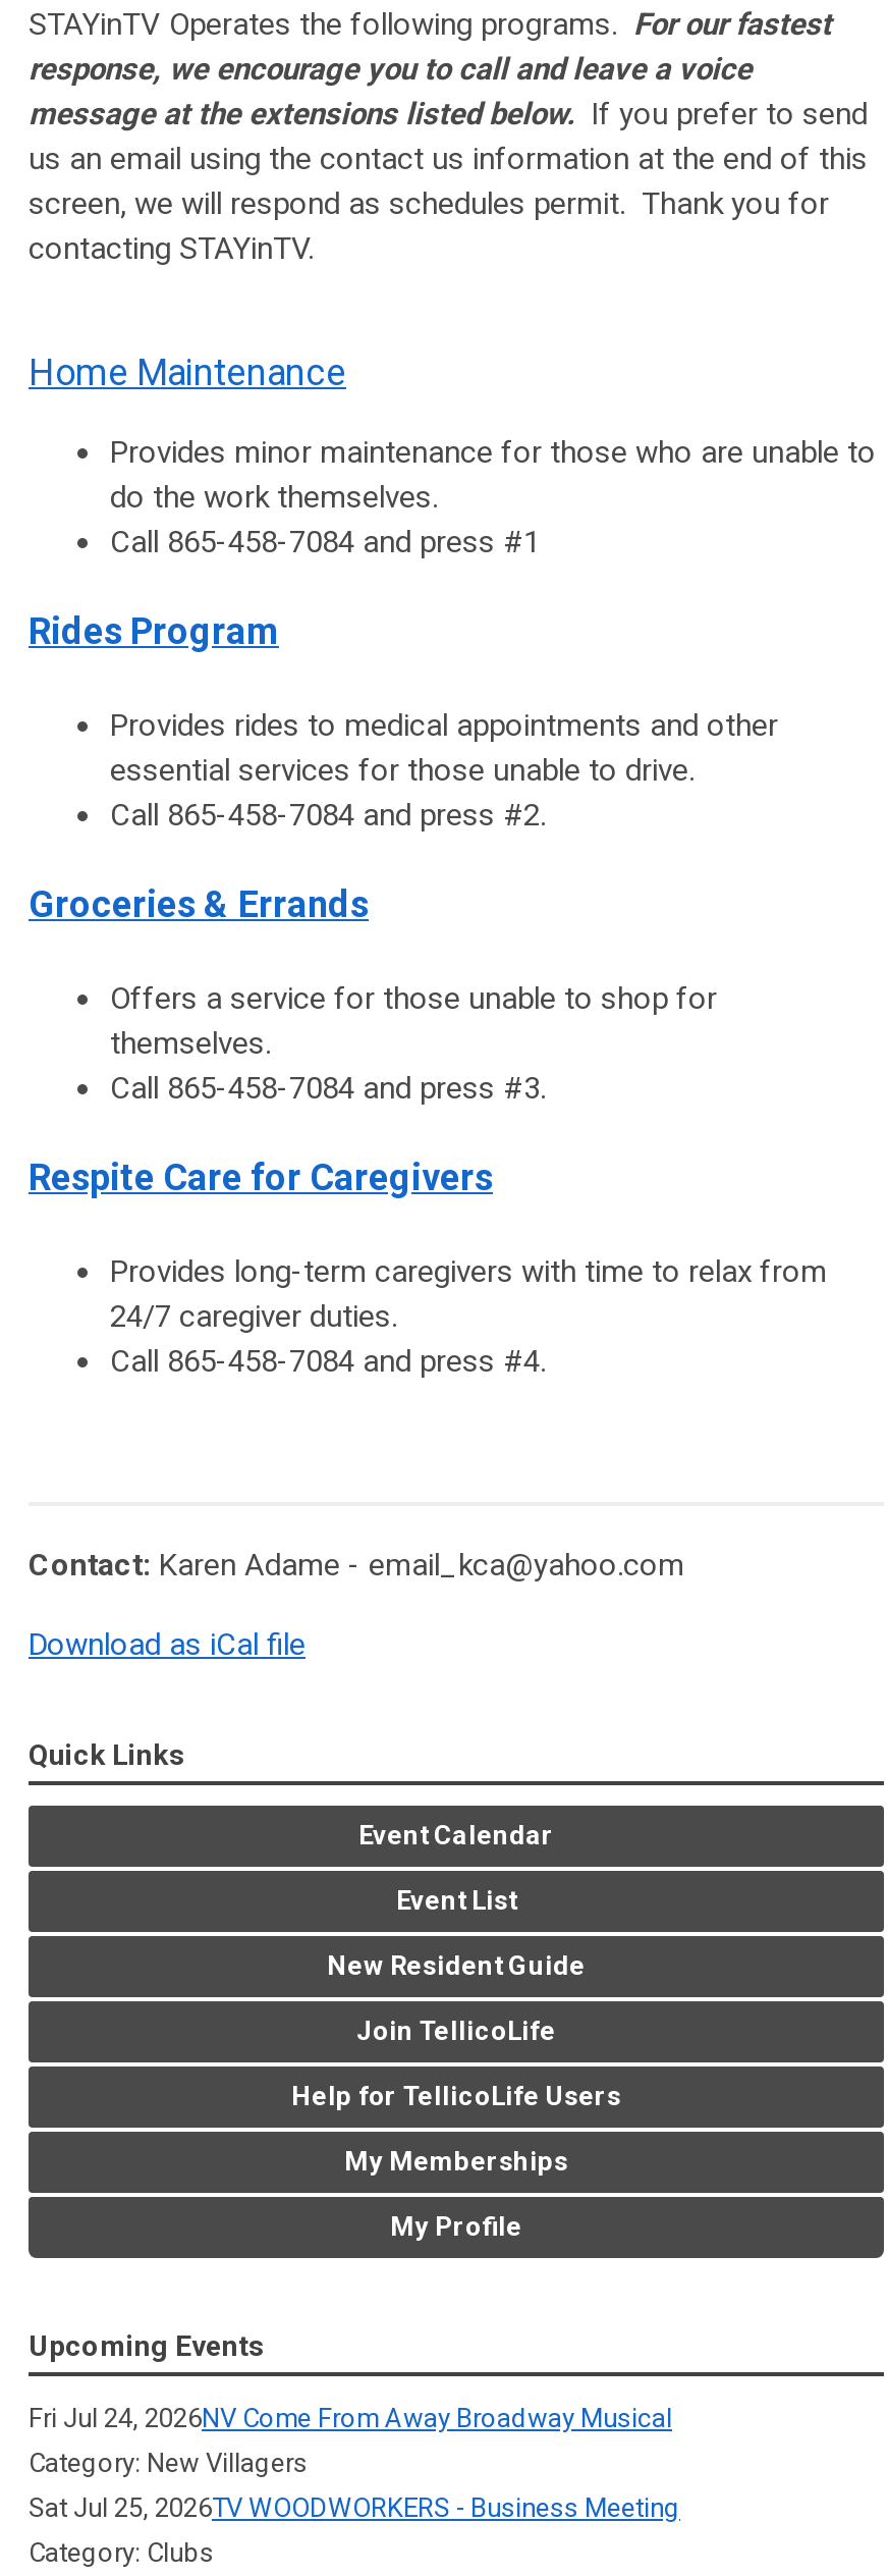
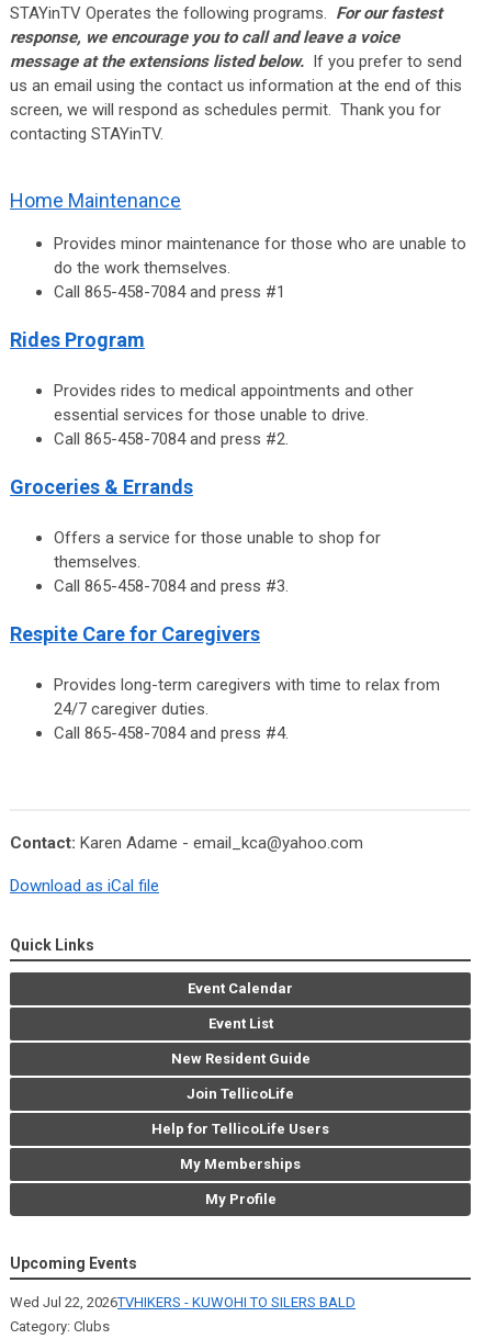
- Fri Jul 24, 2026NV Come From Away Broadway Musical
- Category: New Villagers
- Sat Jul 25, 2026TV WOODWORKERS - Business Meeting
+ Wed Jul 22, 2026TVHIKERS - KUWOHI TO SILERS BALD
